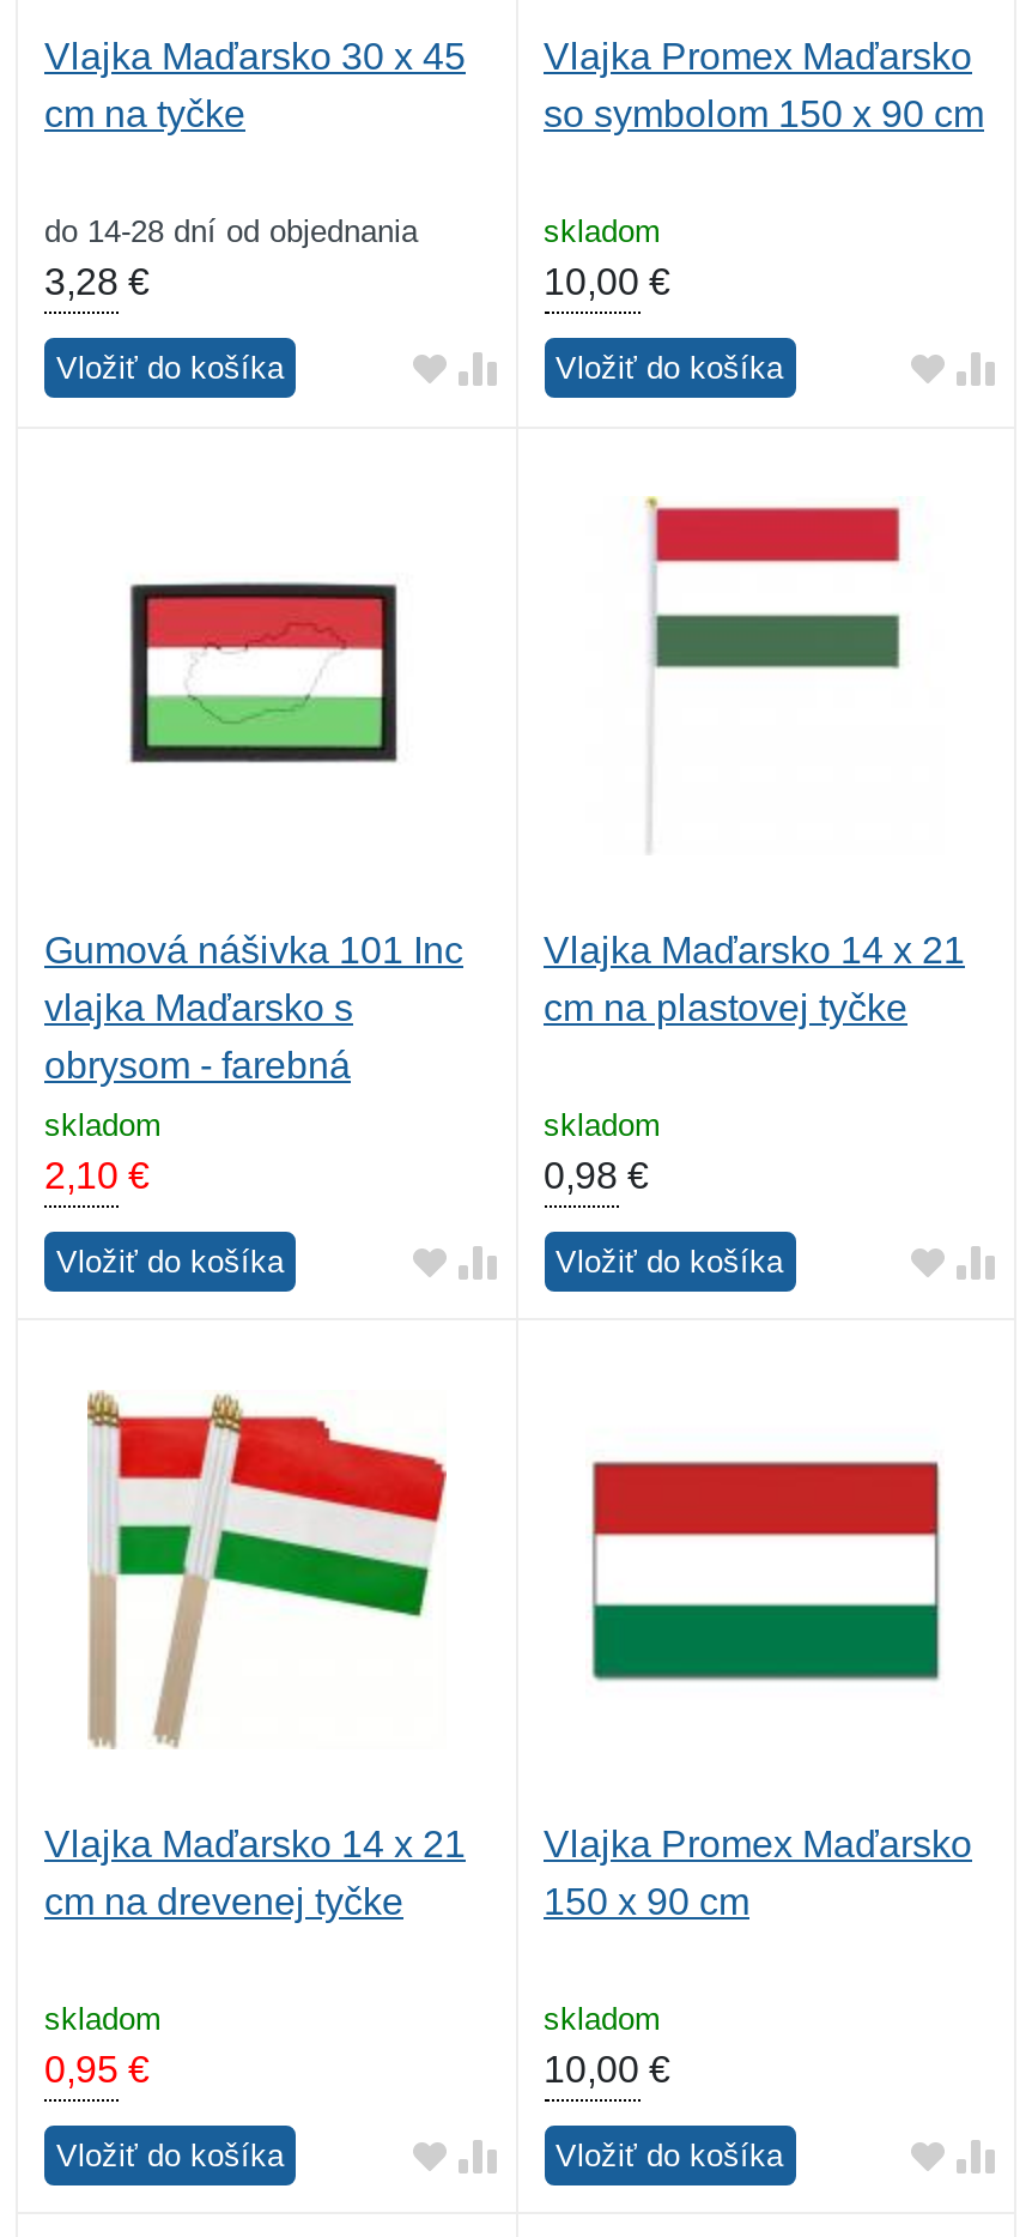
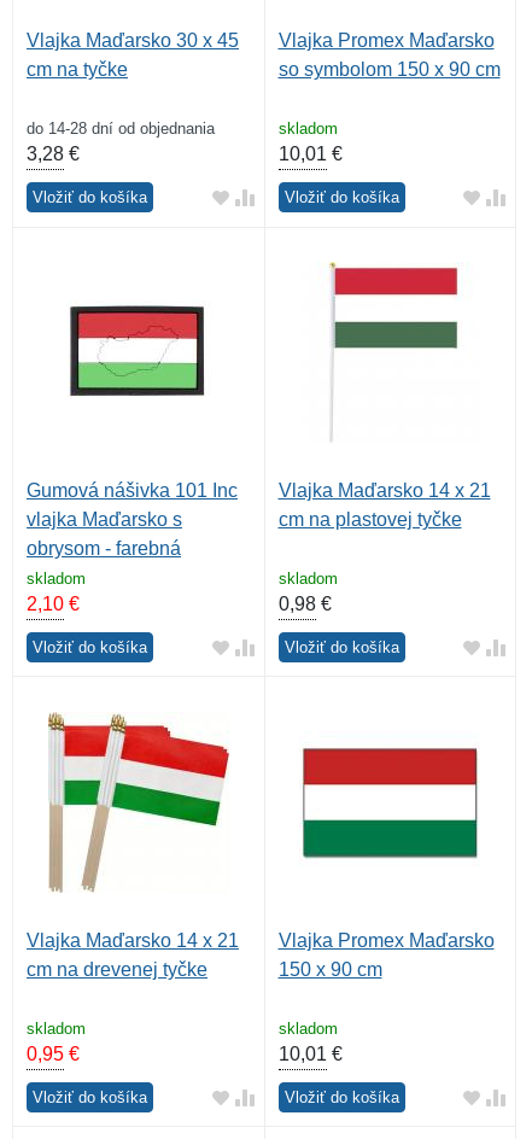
- 10,00 €
+ 10,01 €

- 10,00 €
+ 10,01 €
